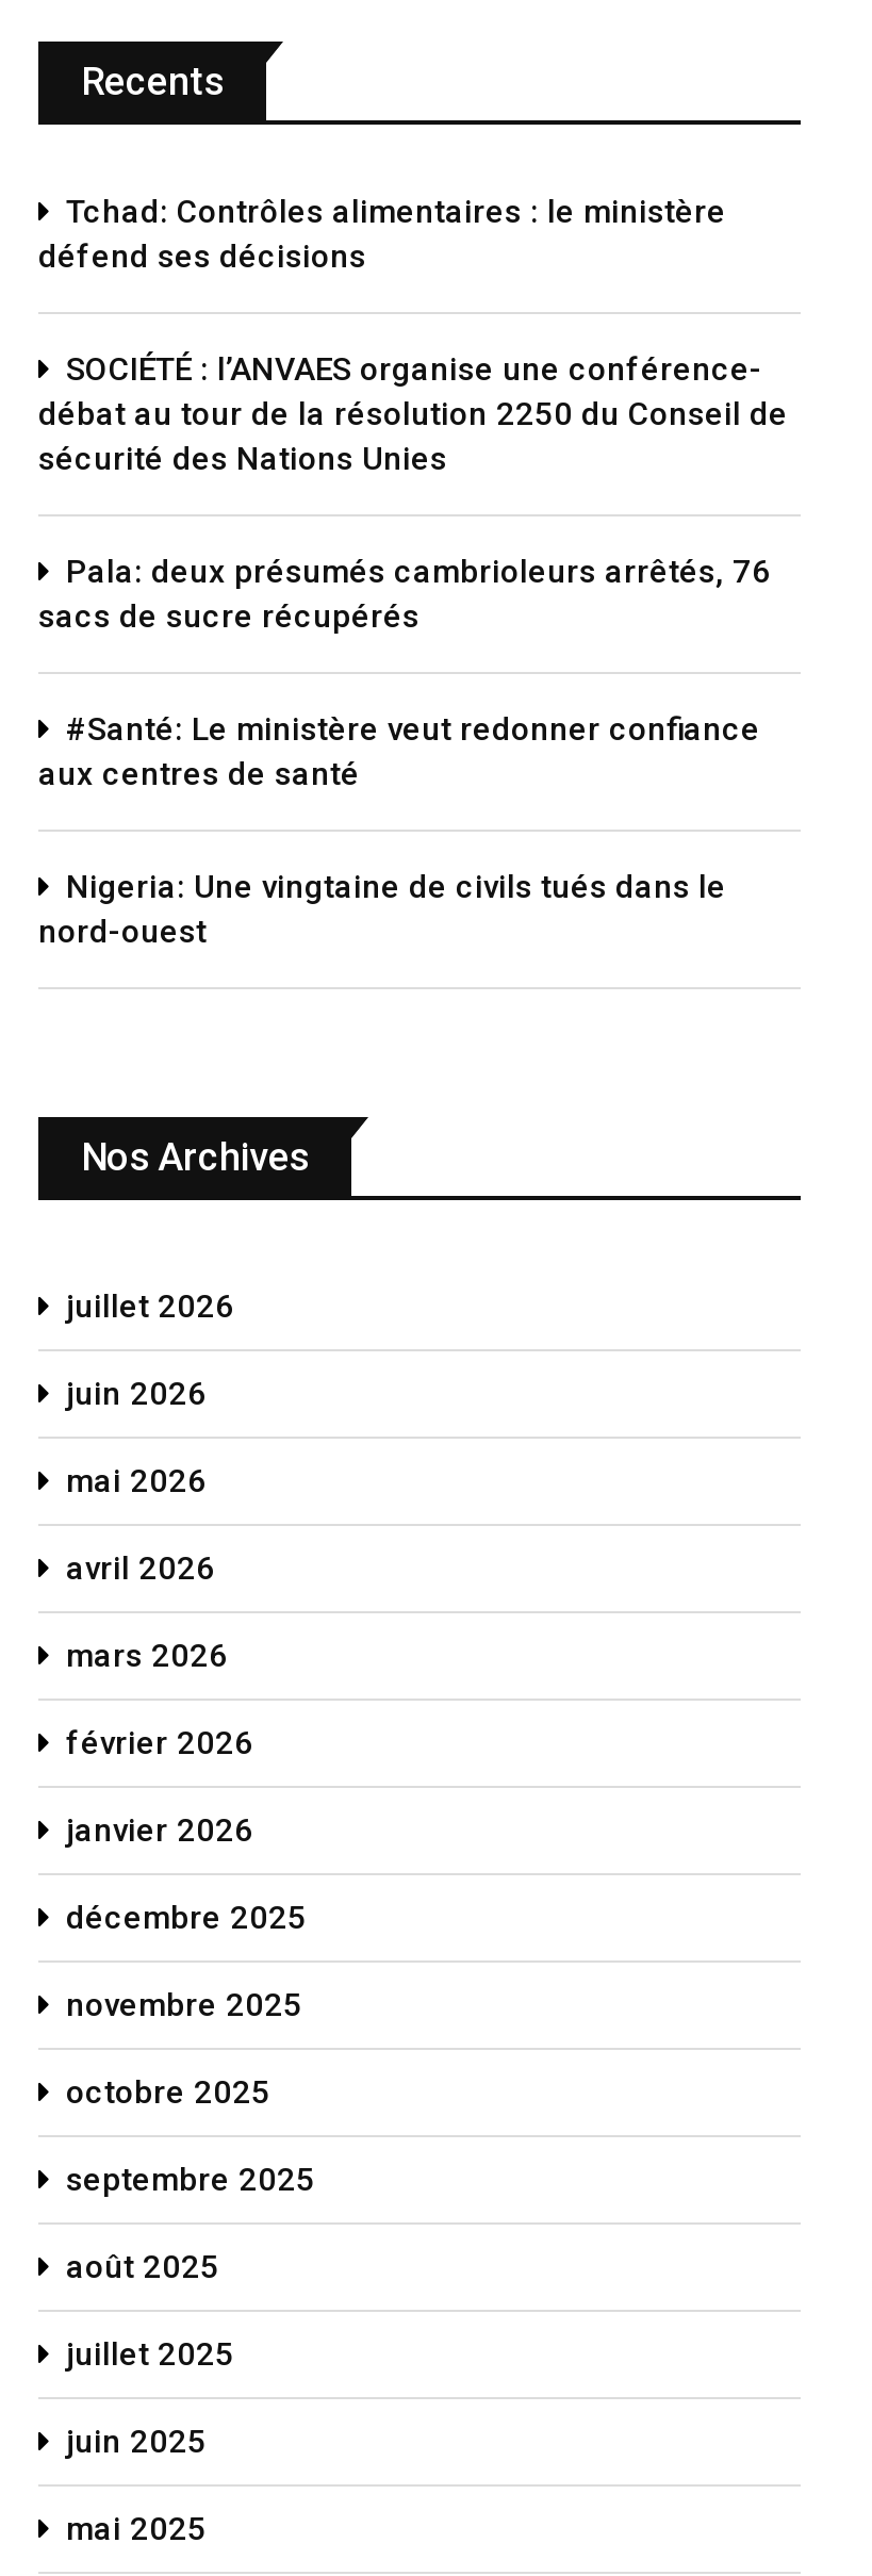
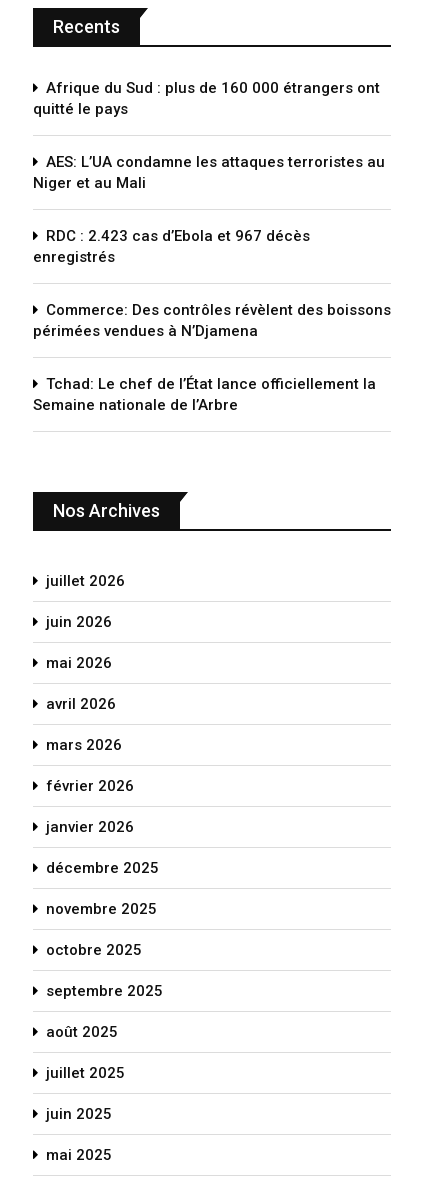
- Tchad: Contrôles alimentaires : le ministère
- défend ses décisions
+ Afrique du Sud : plus de 160 000 étrangers ont
+ quitté le pays

- SOCIÉTÉ : l’ANVAES organise une conférence-
- débat au tour de la résolution 2250 du Conseil de
- sécurité des Nations Unies
+ AES: L’UA condamne les attaques terroristes au
+ Niger et au Mali

- Pala: deux présumés cambrioleurs arrêtés, 76
- sacs de sucre récupérés
+ RDC : 2.423 cas d’Ebola et 967 décès
+ enregistrés

- #Santé: Le ministère veut redonner confiance
- aux centres de santé
+ Commerce: Des contrôles révèlent des boissons
+ périmées vendues à N’Djamena

- Nigeria: Une vingtaine de civils tués dans le
- nord-ouest
+ Tchad: Le chef de l’État lance officiellement la
+ Semaine nationale de l’Arbre
